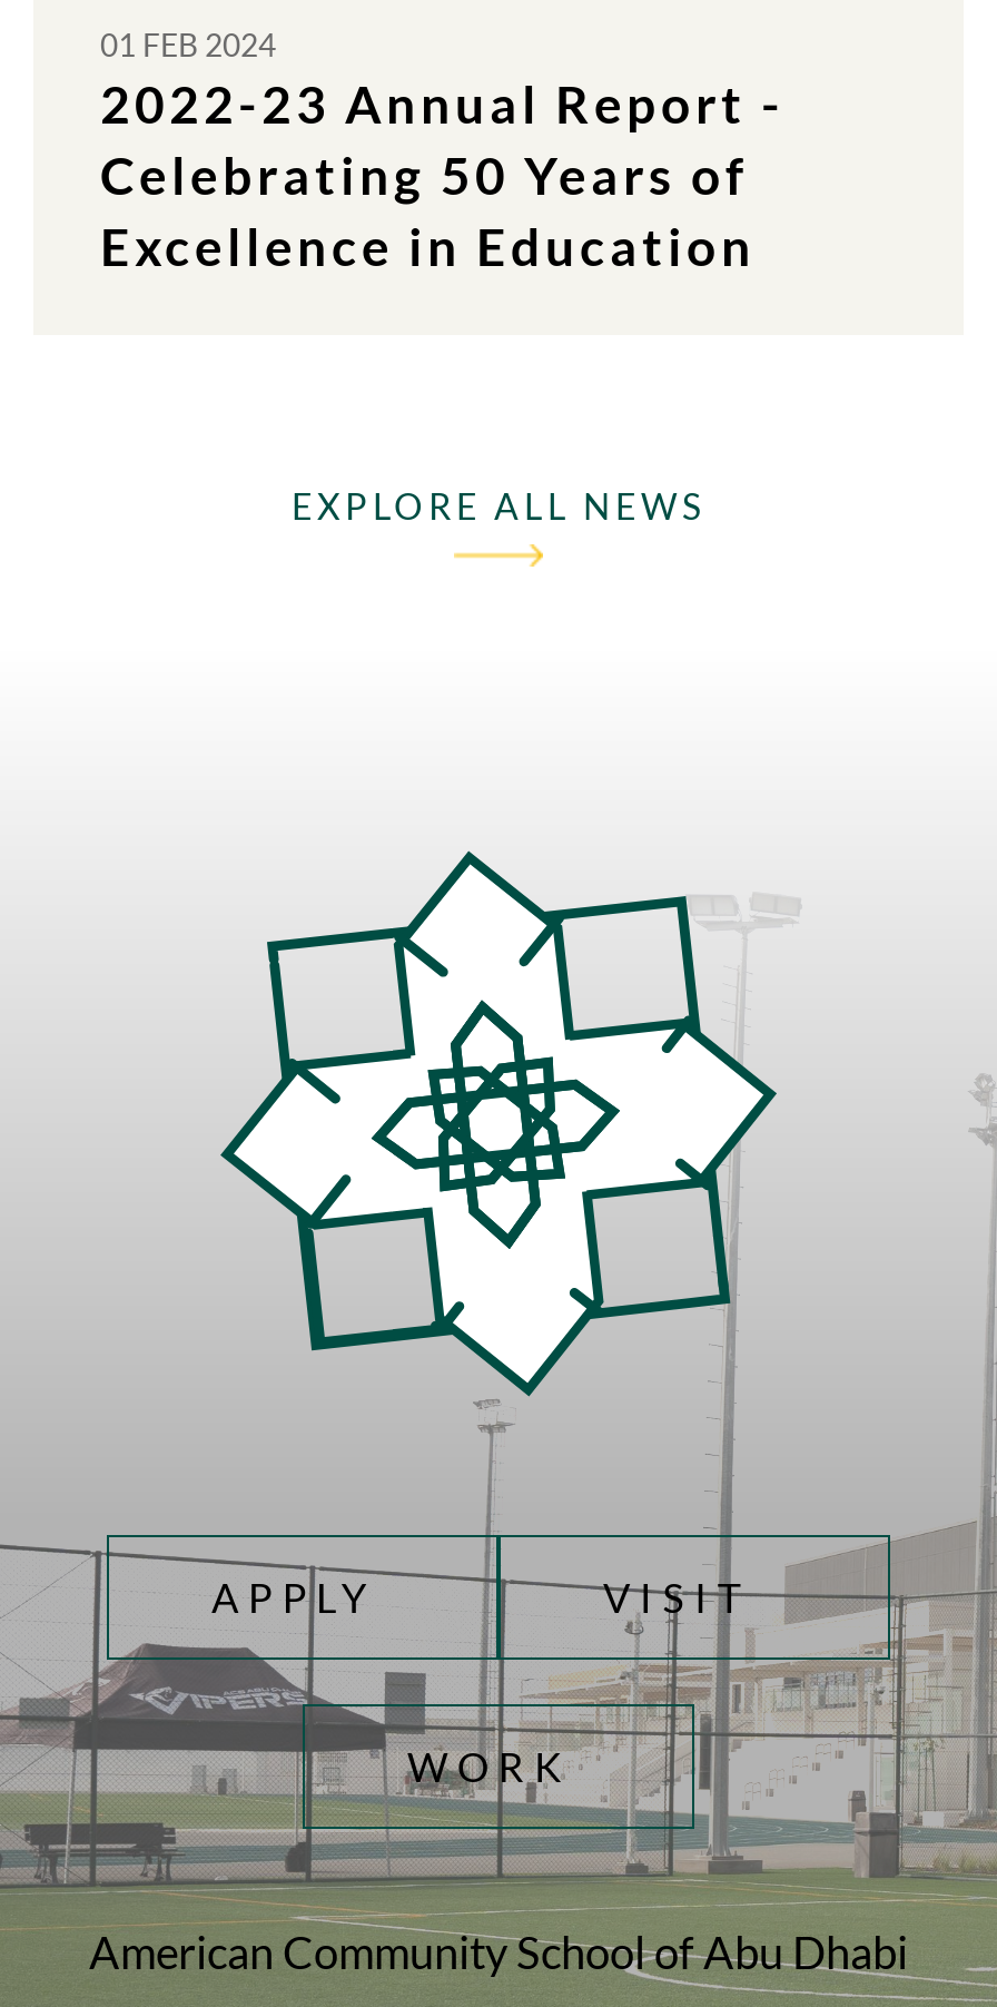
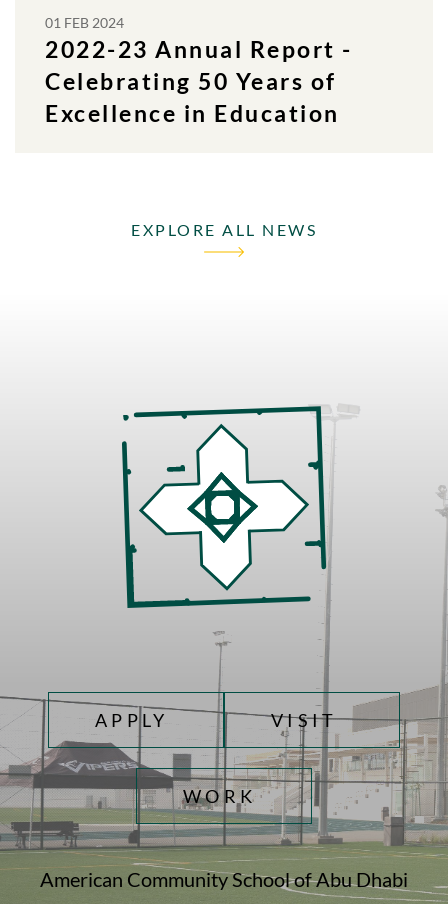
- [image]
+ [image]
